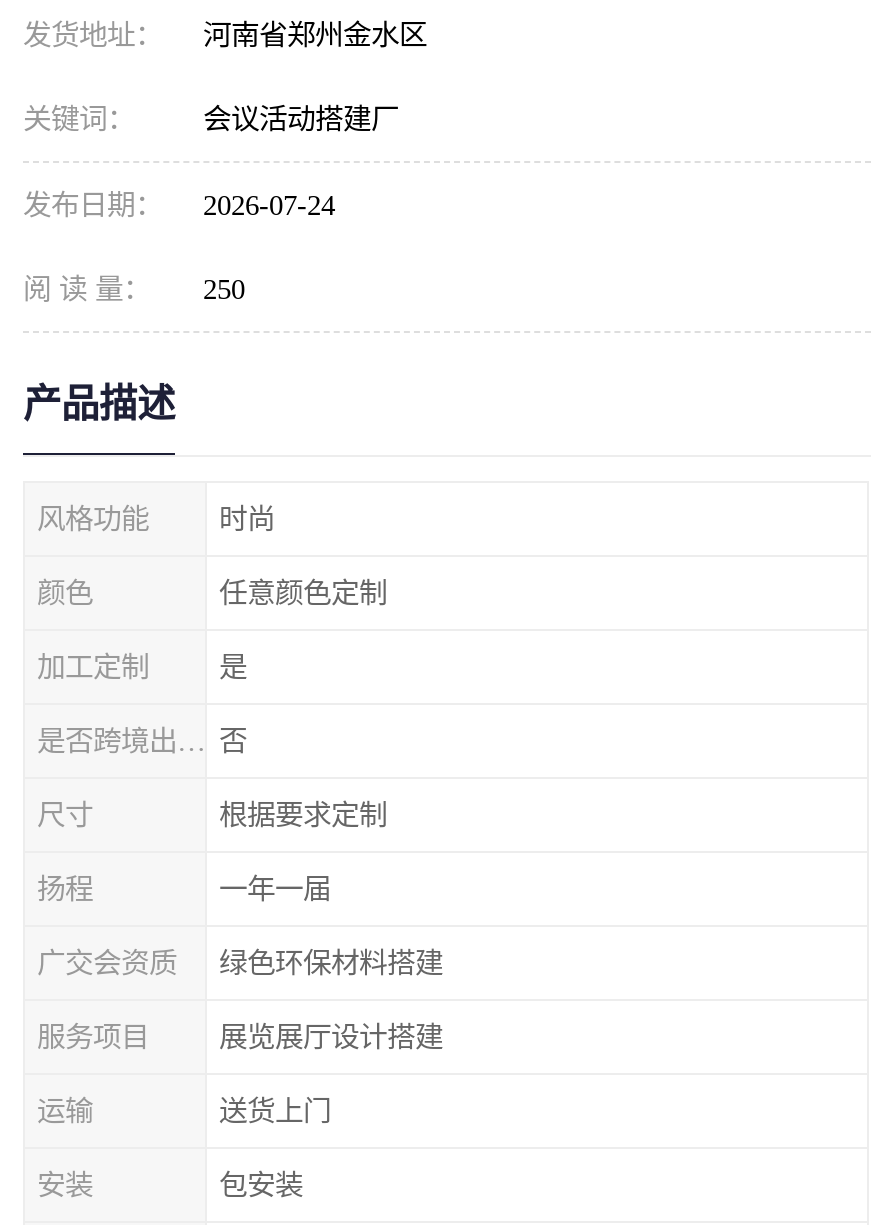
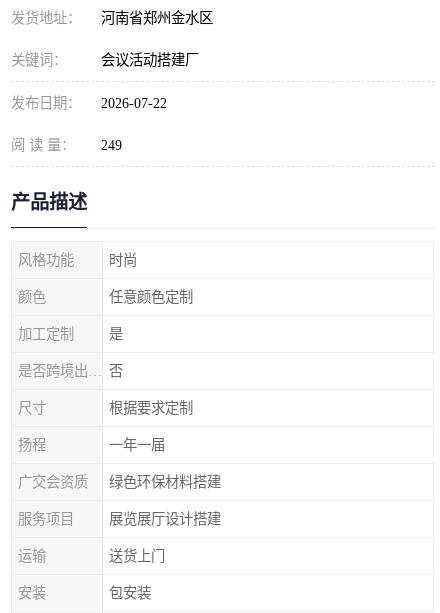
- 发布日期： 2026-07-24
+ 发布日期： 2026-07-22

- 阅 读 量： 250
+ 阅 读 量： 249
